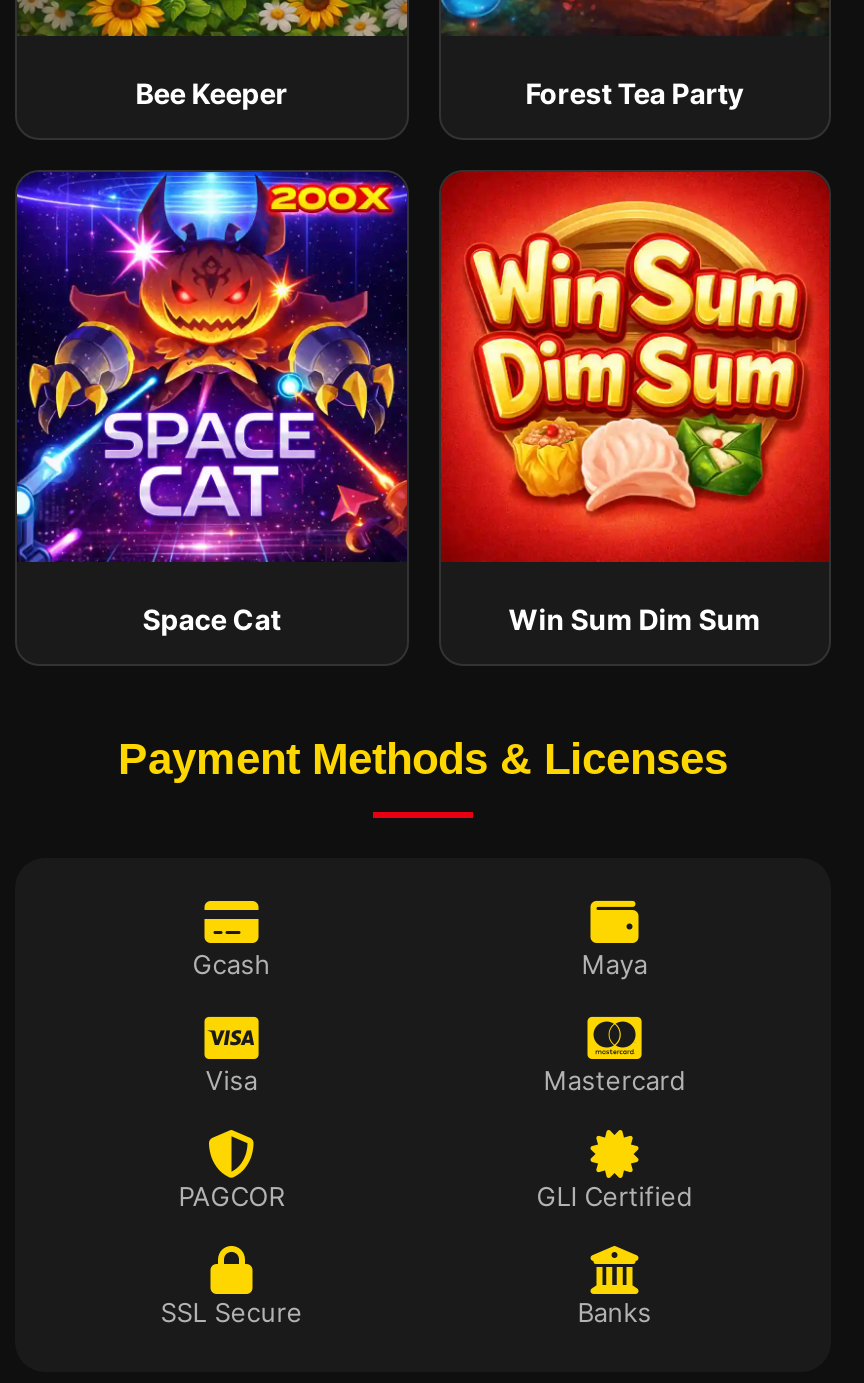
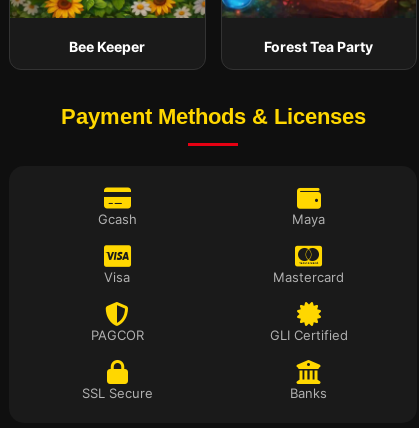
- [image]
- Space Cat
- Win Sum Dim Sum

- [image]
